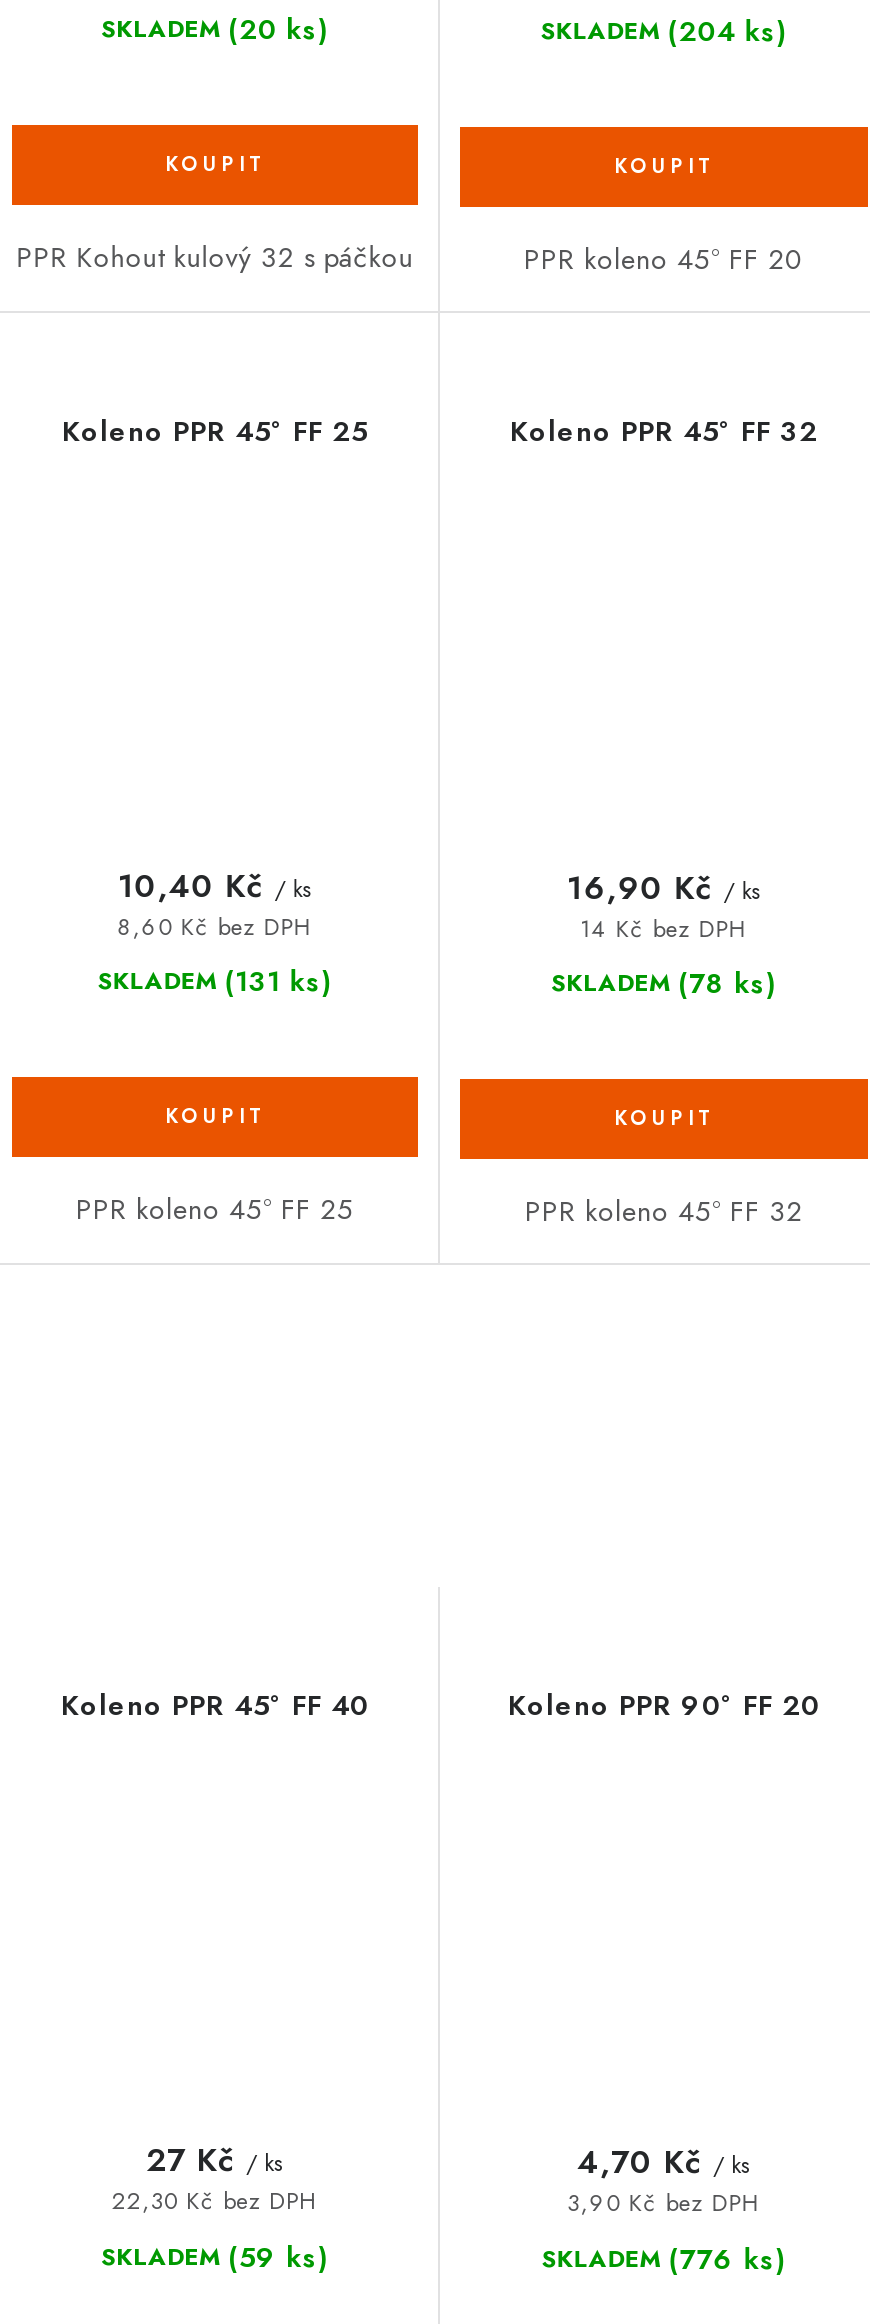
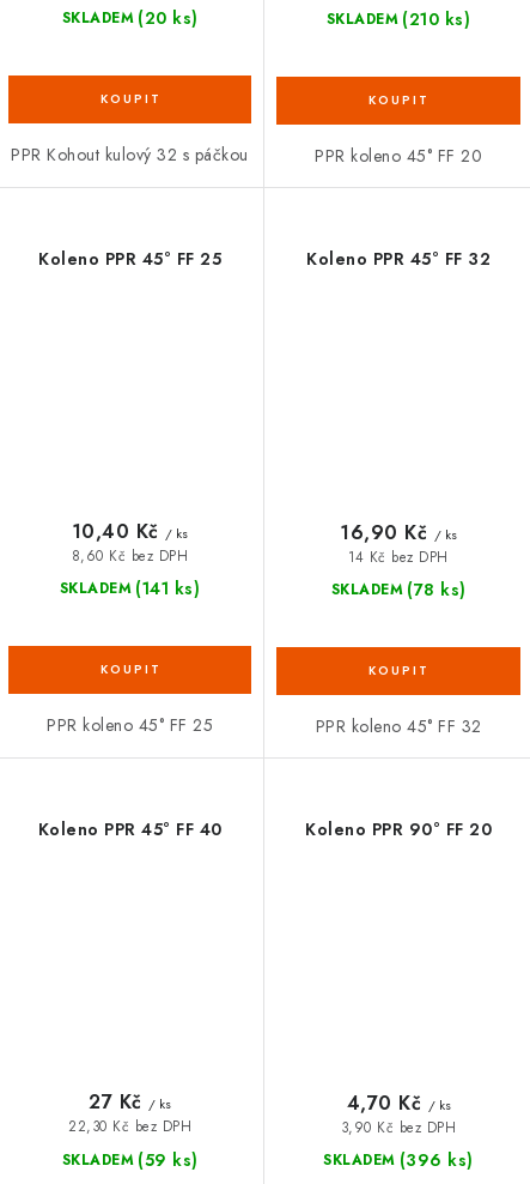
- SKLADEM (204 ks)
+ SKLADEM (210 ks)

- SKLADEM (131 ks)
+ SKLADEM (141 ks)

- SKLADEM (776 ks)
+ SKLADEM (396 ks)
